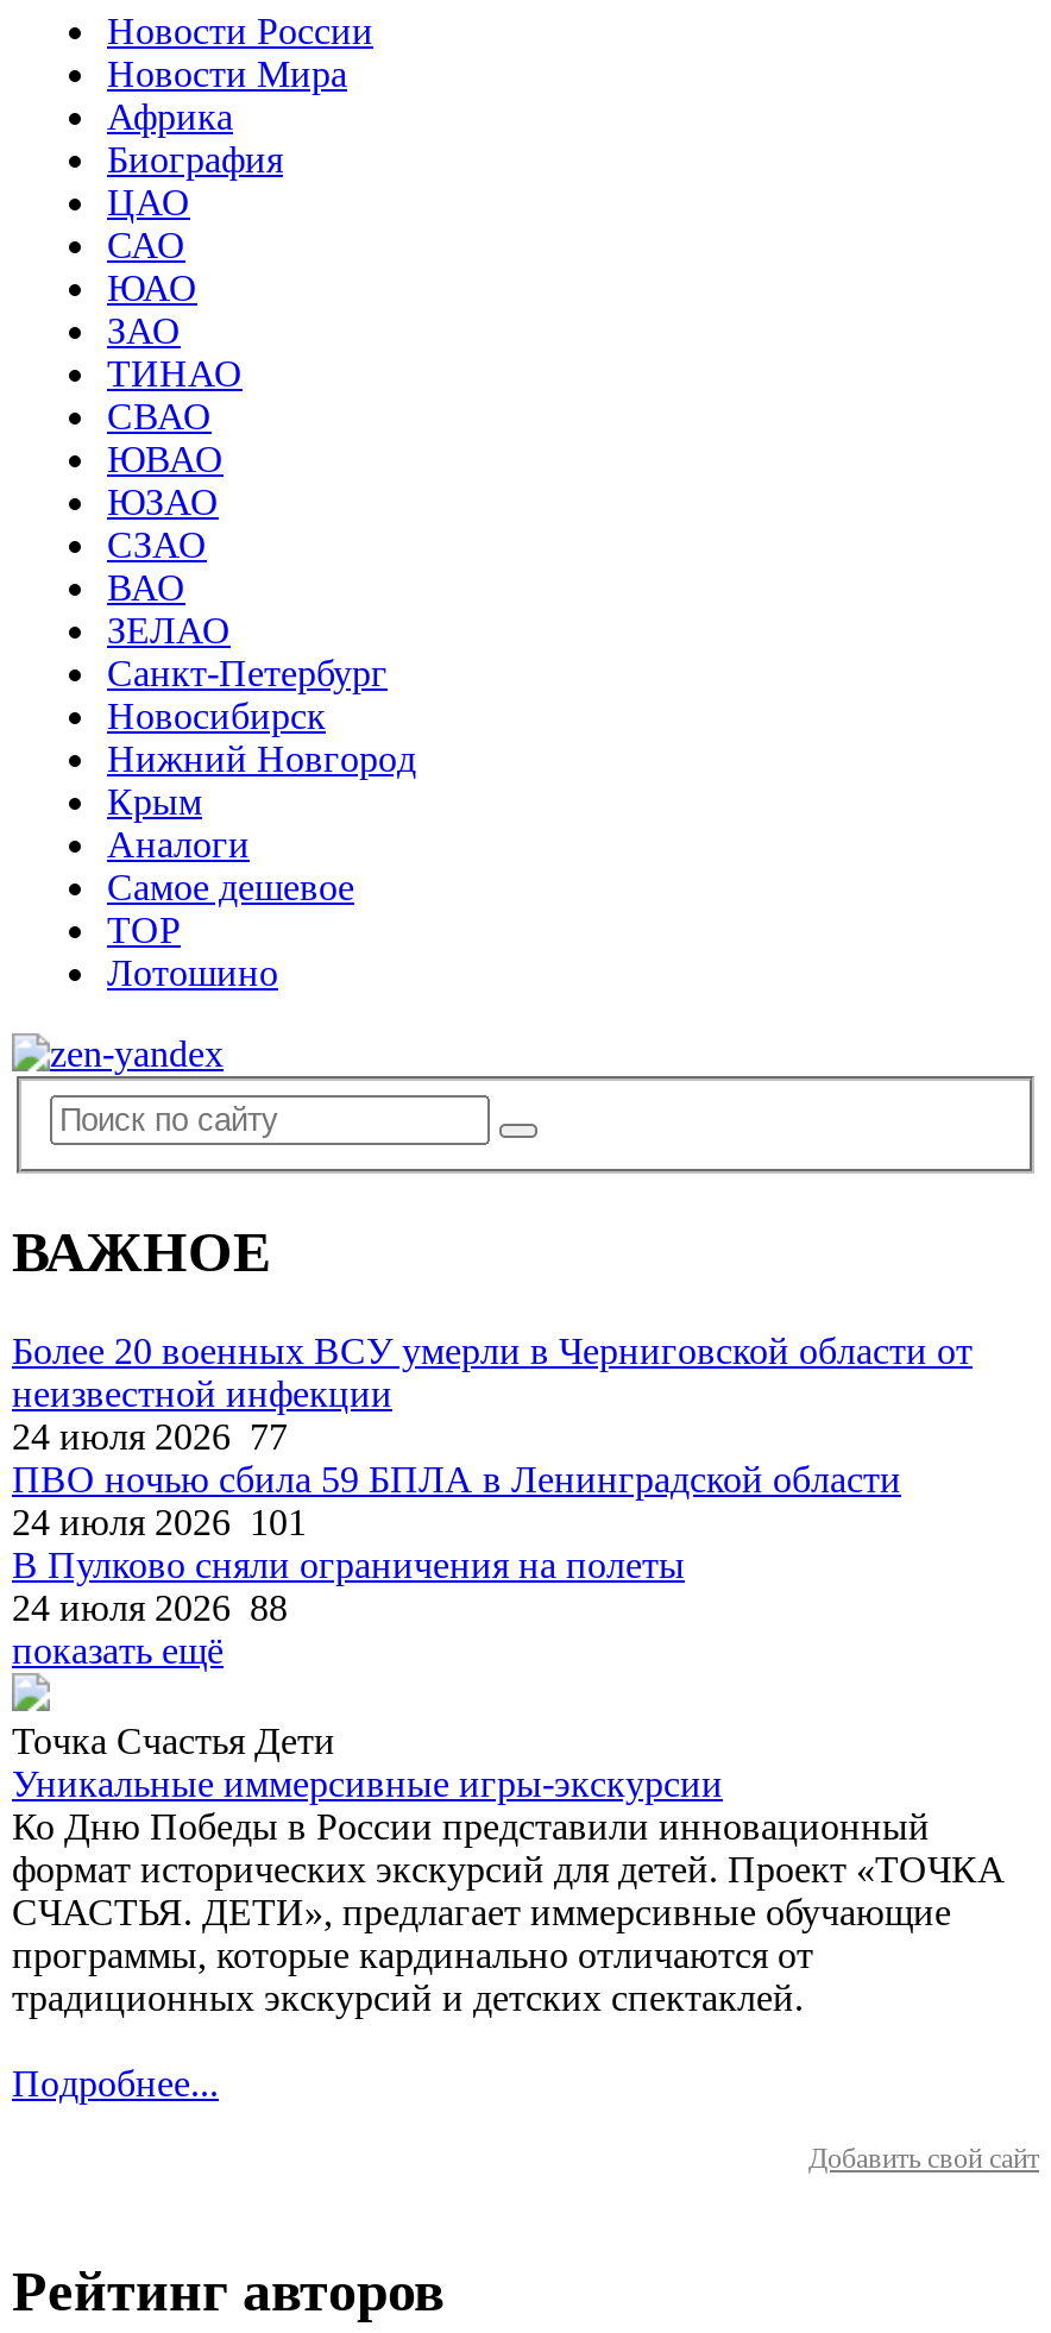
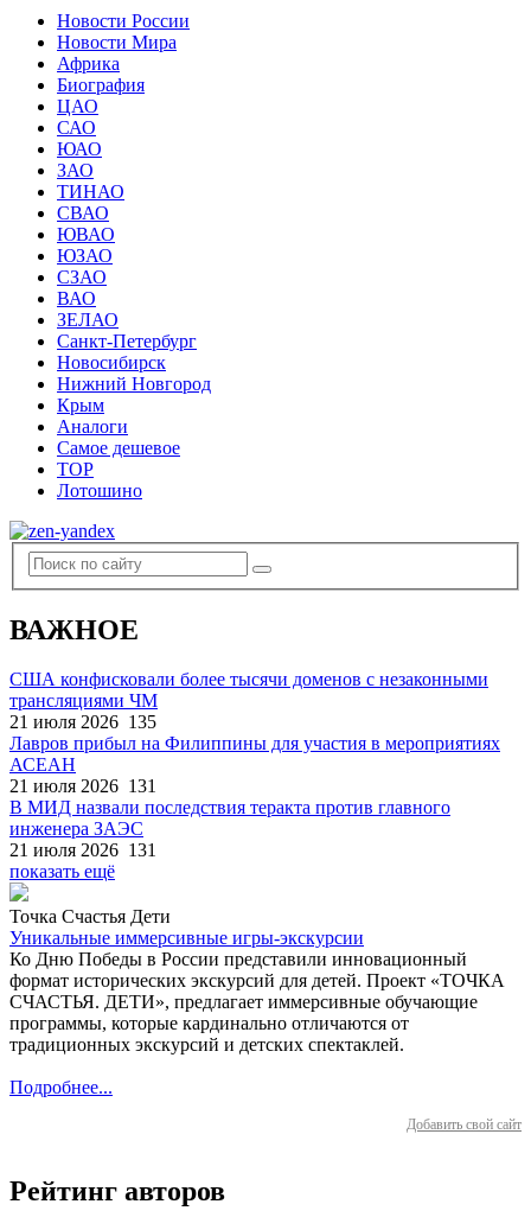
- Более 20 военных ВСУ умерли в Черниговской области от
- неизвестной инфекции
- 24 июля 2026 77
- ПВО ночью сбила 59 БПЛА в Ленинградской области
- 24 июля 2026 101
- В Пулково сняли ограничения на полеты
- 24 июля 2026 88
+ США конфисковали более тысячи доменов с незаконными
+ трансляциями ЧМ
+ 21 июля 2026 135
+ Лавров прибыл на Филиппины для участия в мероприятиях
+ АСЕАН
+ 21 июля 2026 131
+ В МИД назвали последствия теракта против главного
+ инженера ЗАЭС
+ 21 июля 2026 131
